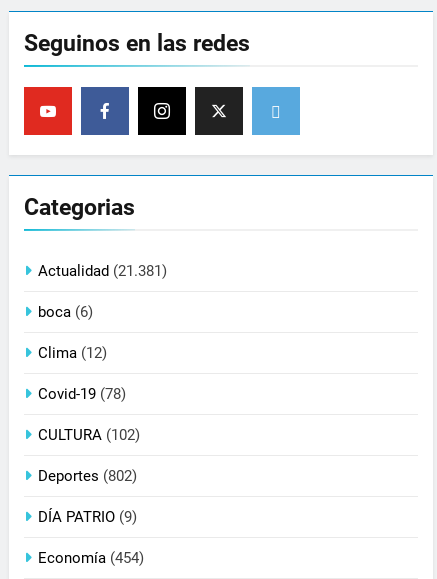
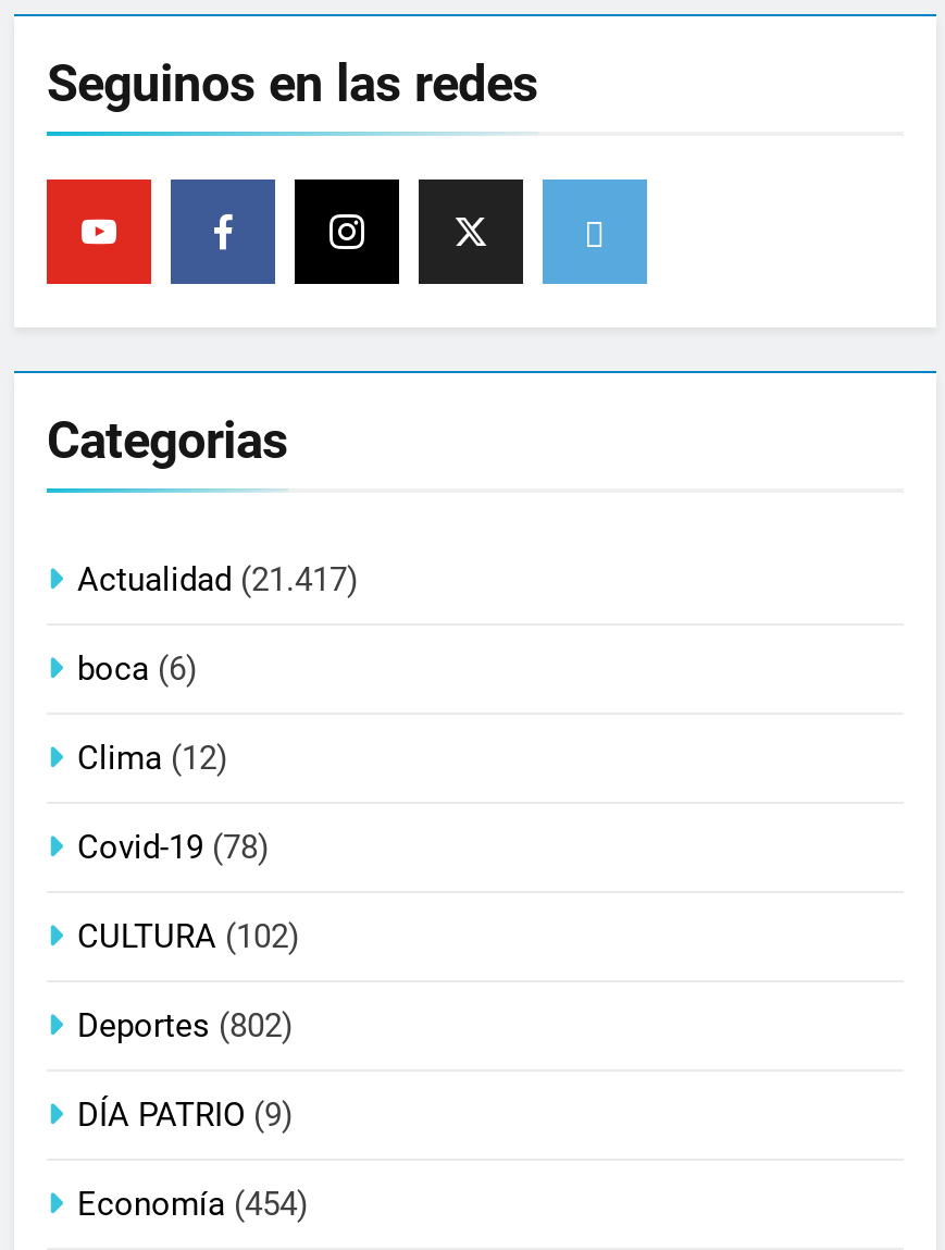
- Actualidad (21.381)
+ Actualidad (21.417)
